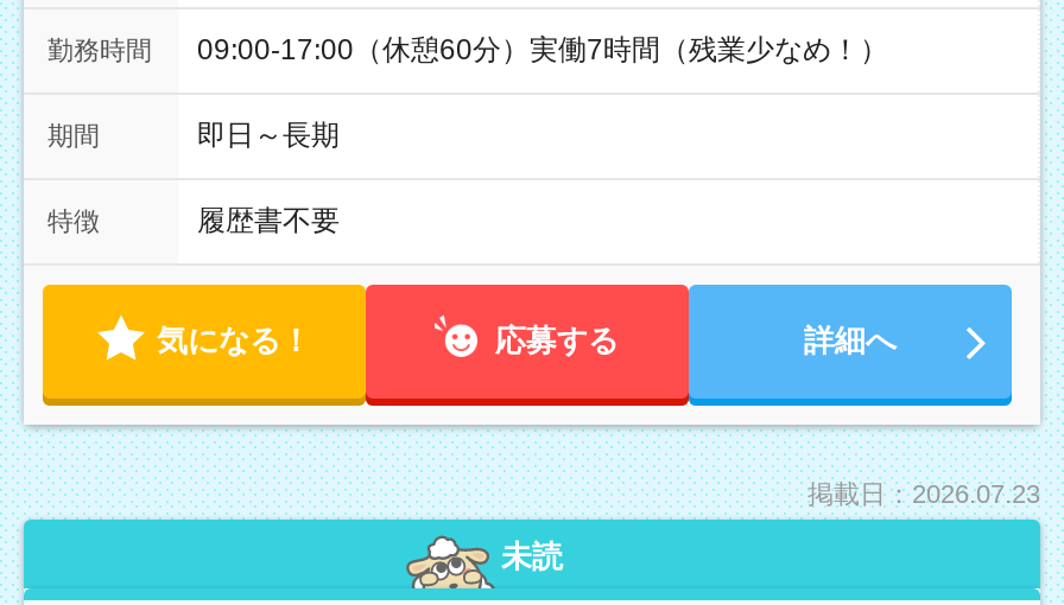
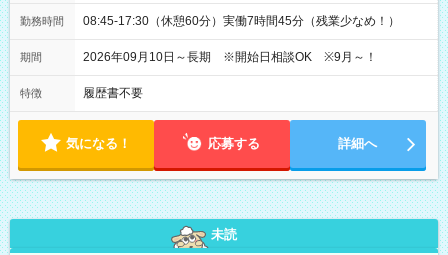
- 09:00-17:00（休憩60分）実働7時間（残業少なめ！）
+ 08:45-17:30（休憩60分）実働7時間45分（残業少なめ！）

- 即日～長期
+ 2026年09月10日～長期 ※開始日相談OK ※9月～！

- 掲載日：2026.07.23
